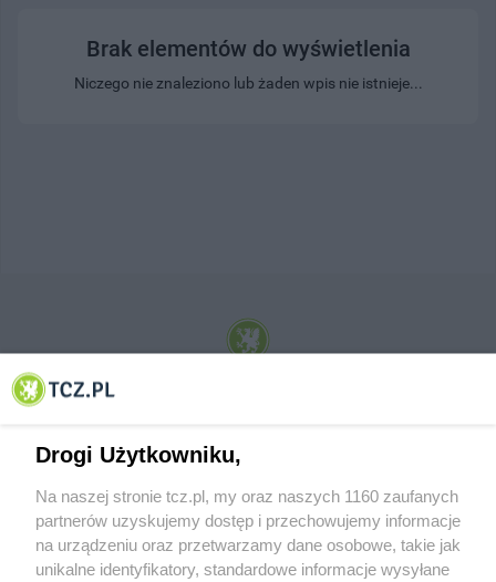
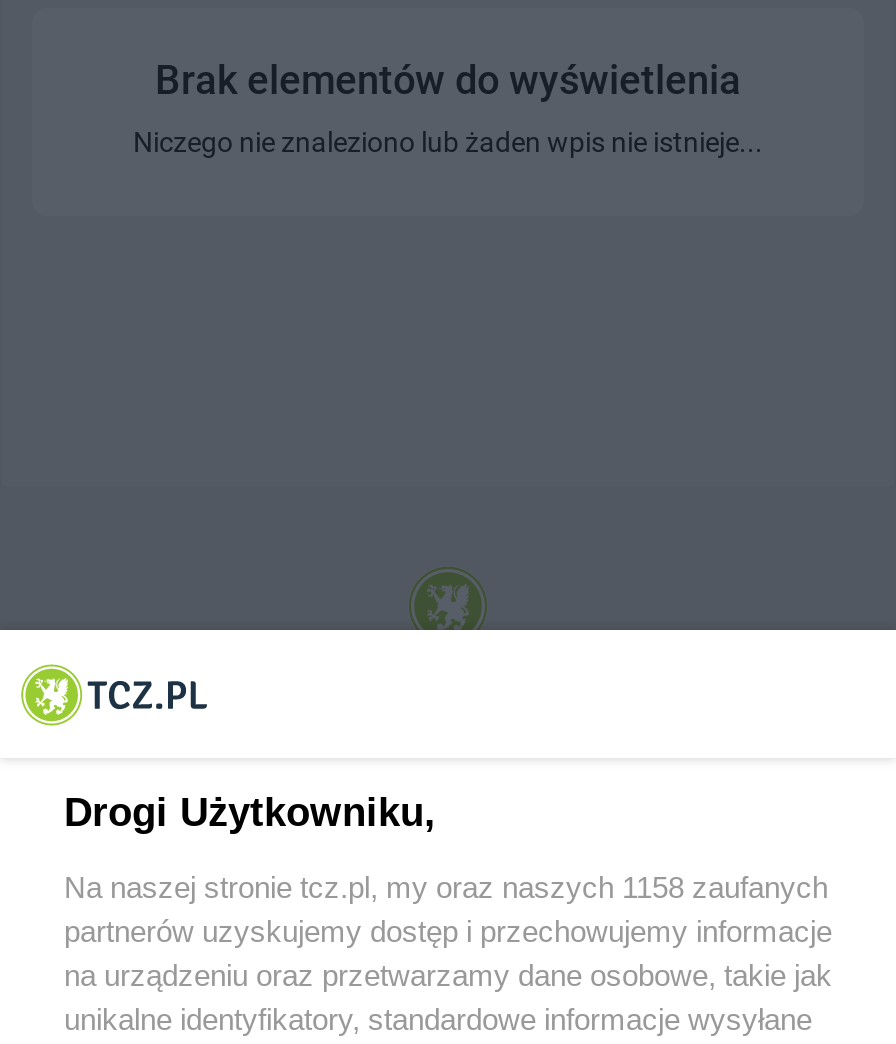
- Na naszej stronie tcz.pl, my oraz naszych 1160 zaufanych
+ Na naszej stronie tcz.pl, my oraz naszych 1158 zaufanych
